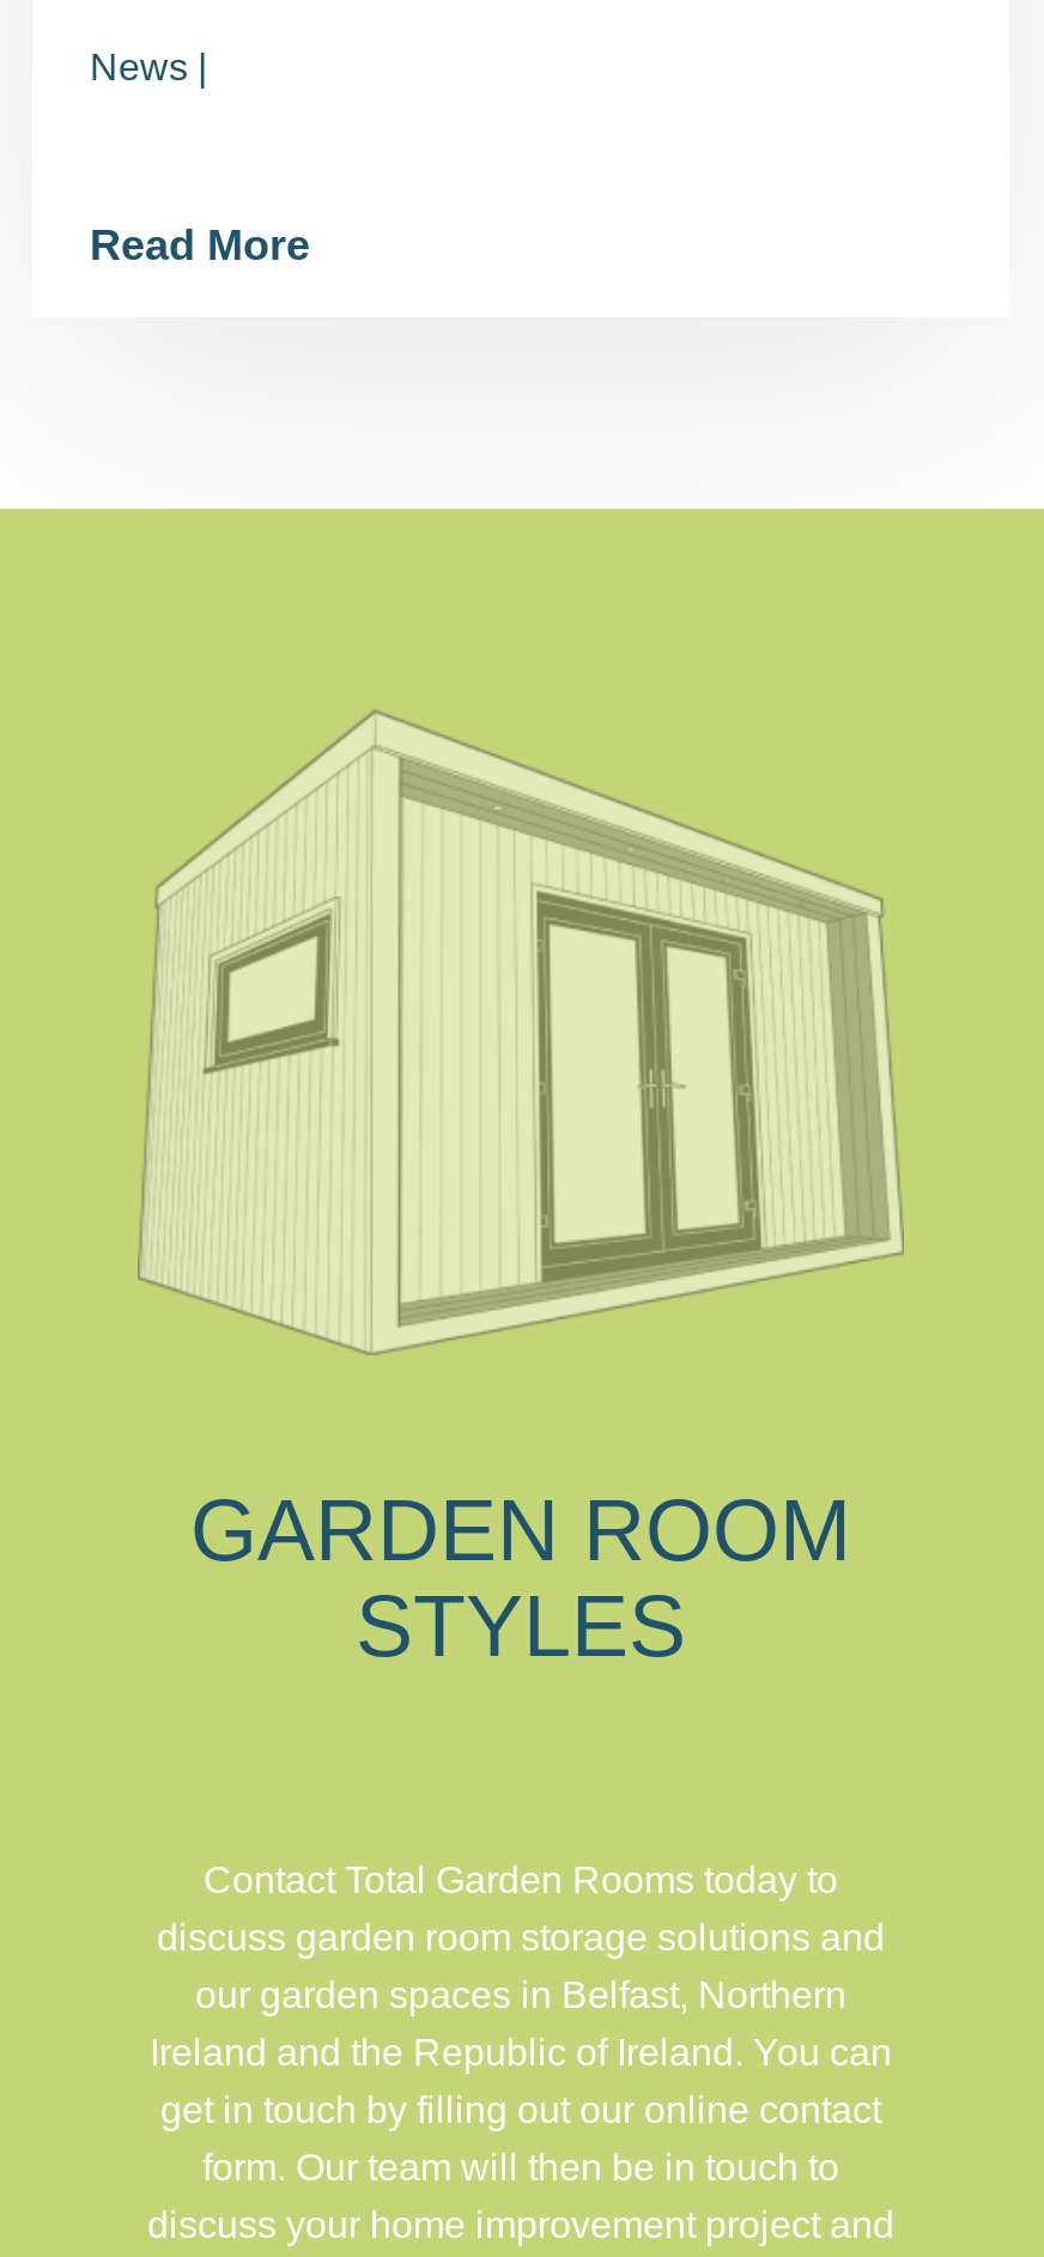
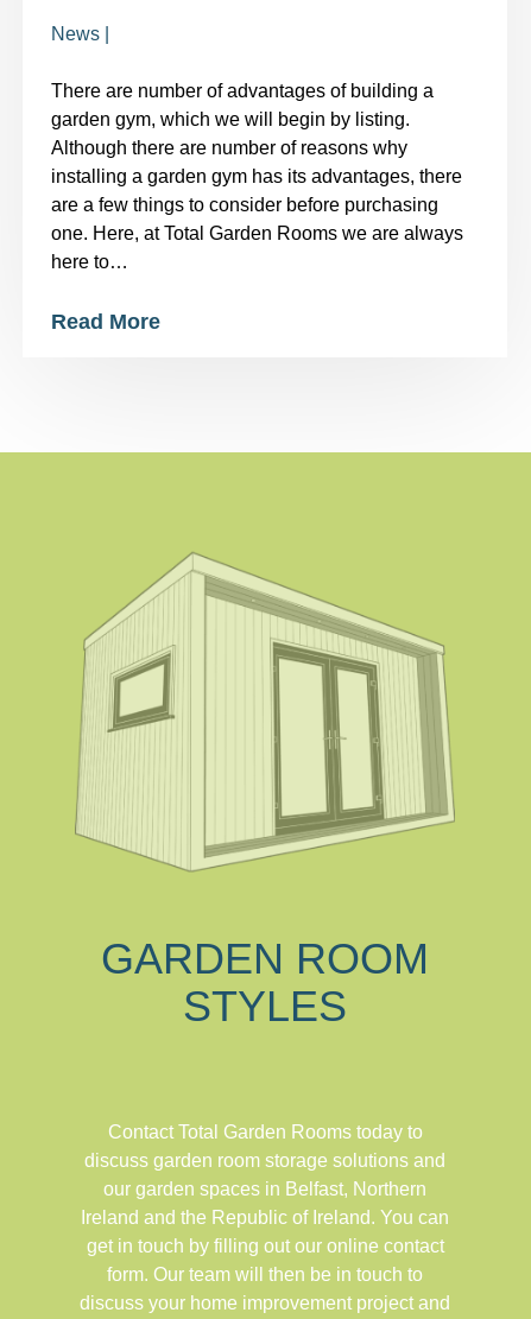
+ There are number of advantages of building a
+ garden gym, which we will begin by listing.
+ Although there are number of reasons why
+ installing a garden gym has its advantages, there
+ are a few things to consider before purchasing
+ one. Here, at Total Garden Rooms we are always
+ here to…
